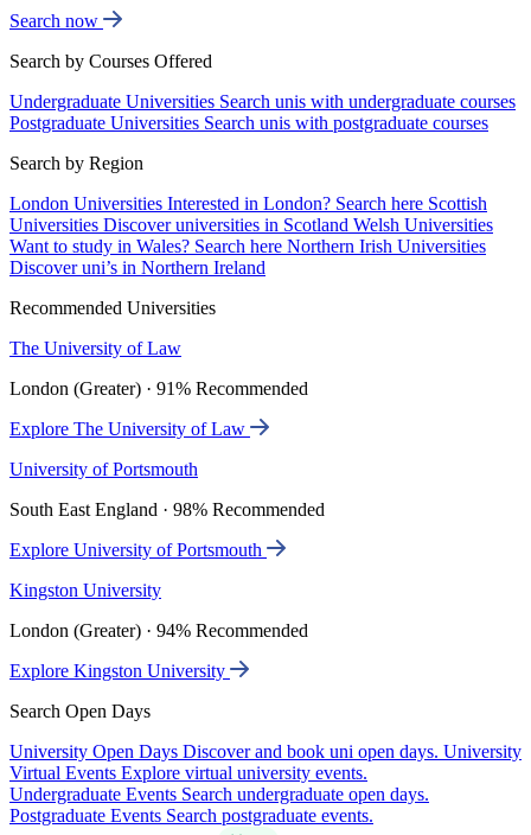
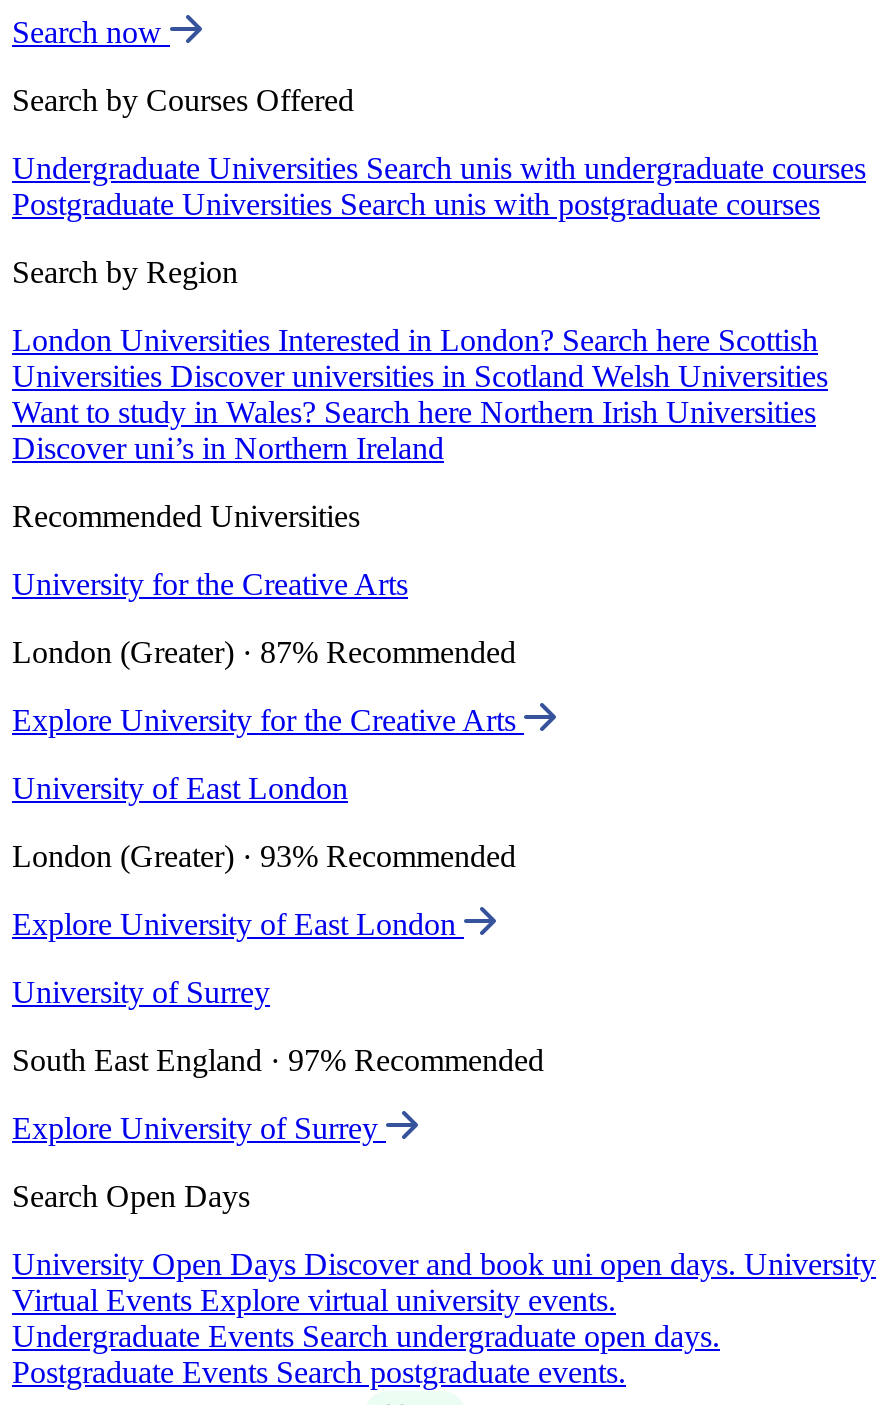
- The University of Law
+ University for the Creative Arts

- London (Greater) · 91% Recommended
+ London (Greater) · 87% Recommended

- Explore The University of Law
+ Explore University for the Creative Arts

- University of Portsmouth
+ University of East London

- South East England · 98% Recommended
+ London (Greater) · 93% Recommended

- Explore University of Portsmouth
+ Explore University of East London

- Kingston University
+ University of Surrey

- London (Greater) · 94% Recommended
+ South East England · 97% Recommended

- Explore Kingston University
+ Explore University of Surrey
